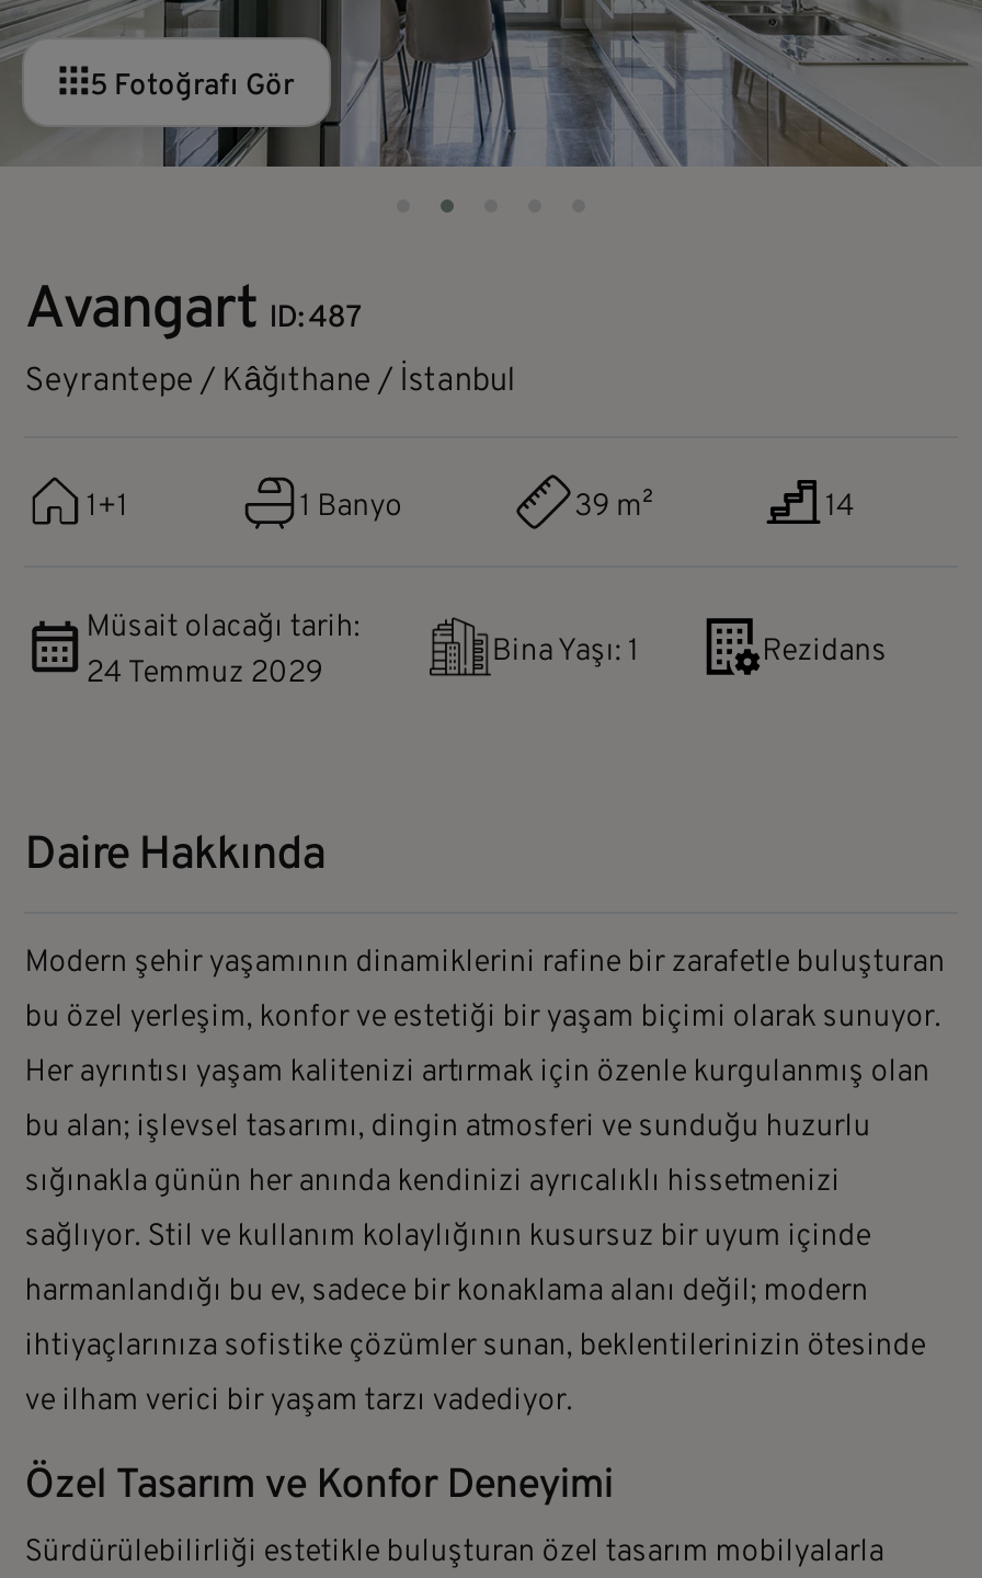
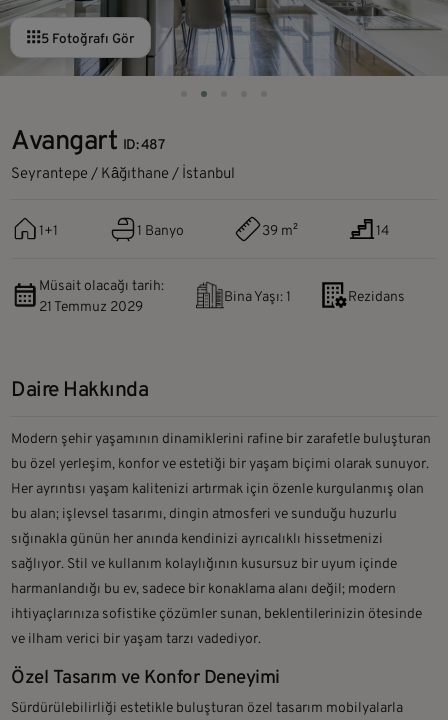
- 24 Temmuz 2029
+ 21 Temmuz 2029
